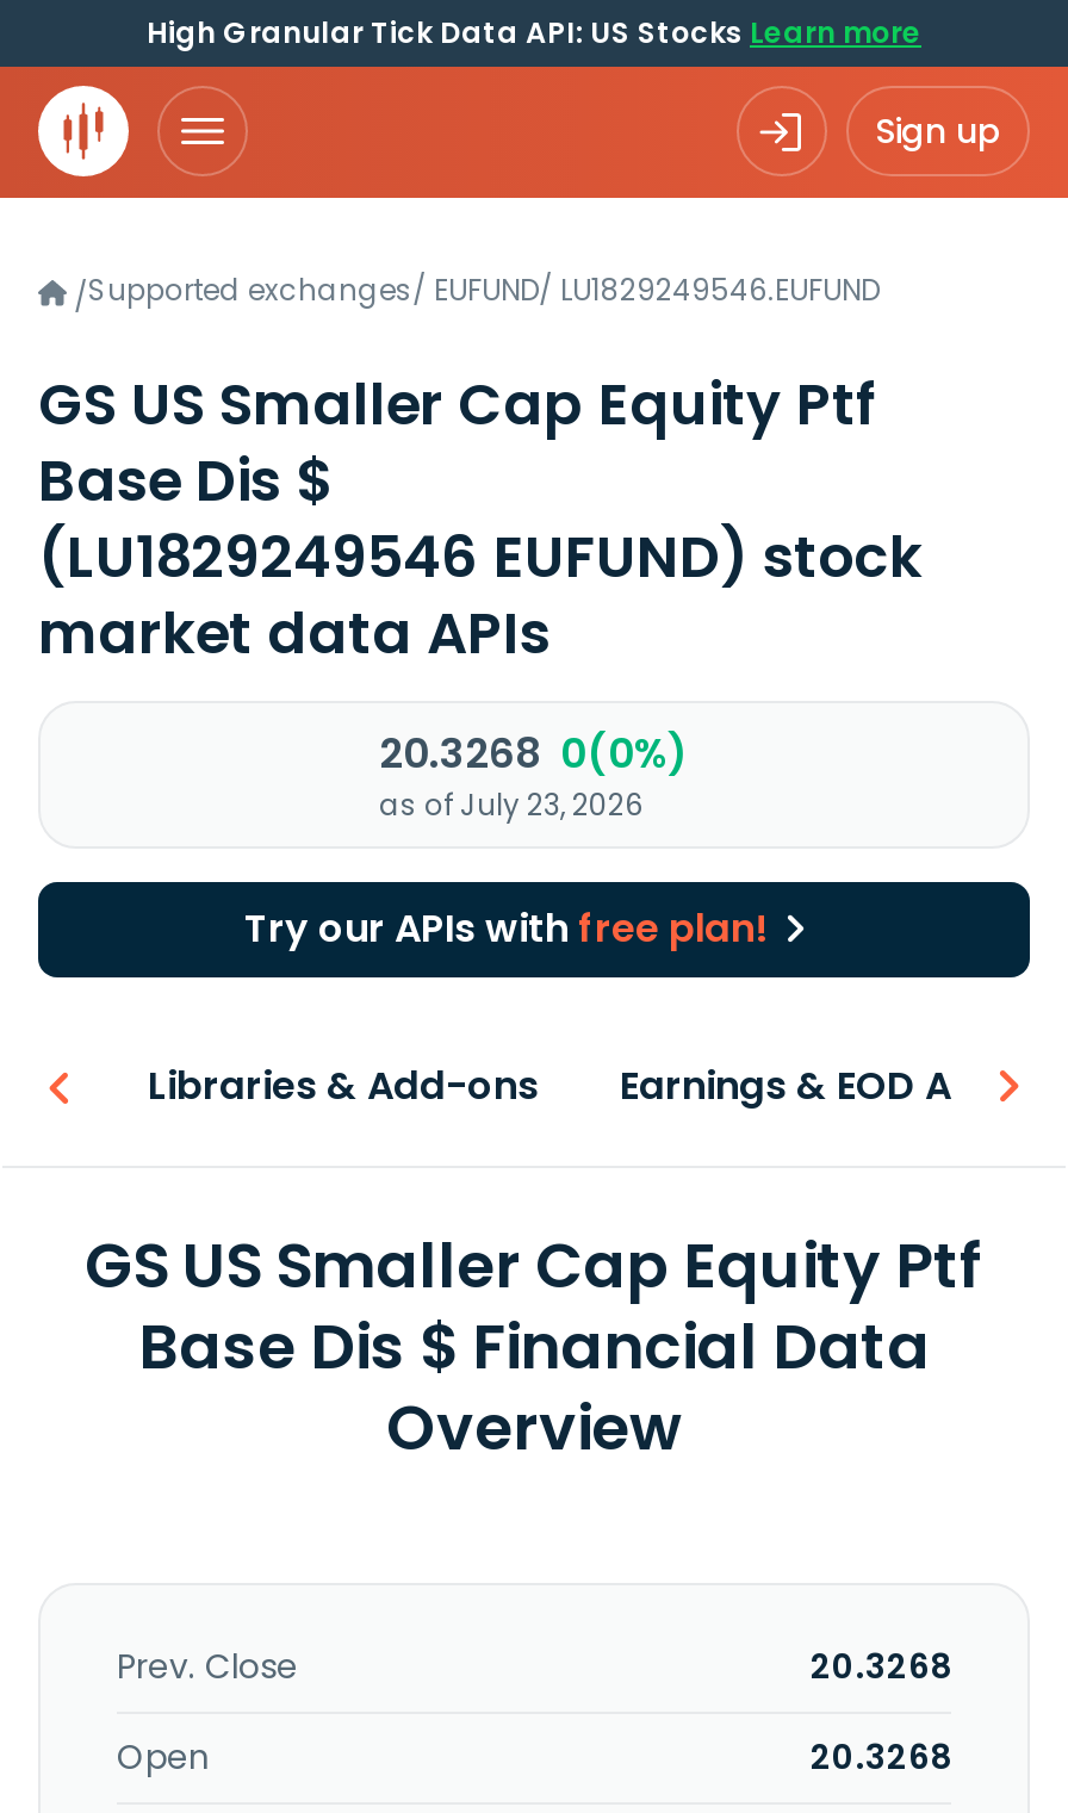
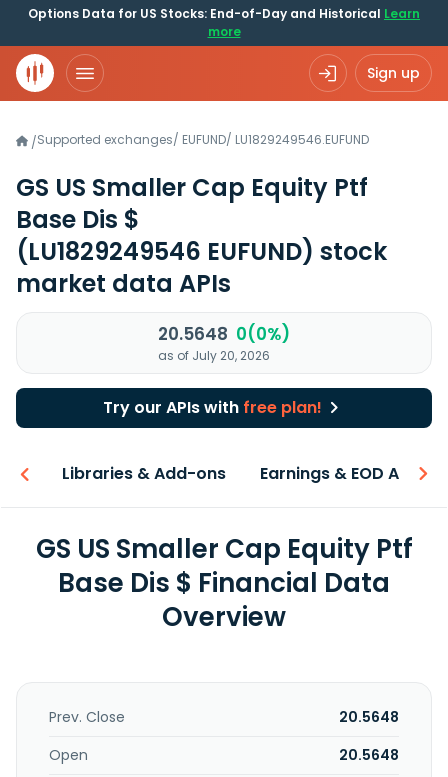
- High Granular Tick Data API: US Stocks Learn more
+ Options Data for US Stocks: End-of-Day and Historical Learn
+ more

- 20.3268 0(0%)
+ 20.5648 0(0%)

- as of July 23, 2026
+ as of July 20, 2026

- 20.3268
+ 20.5648

- 20.3268
+ 20.5648
